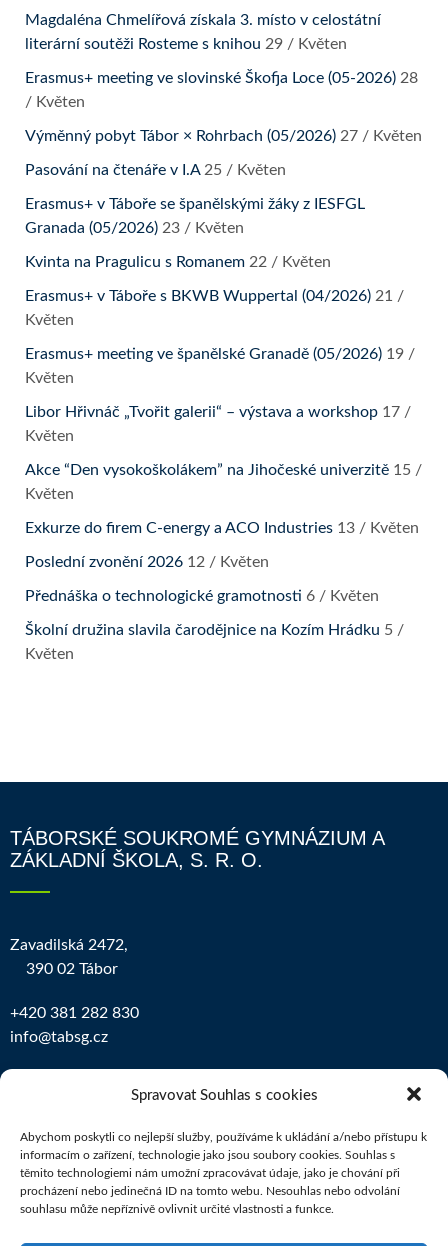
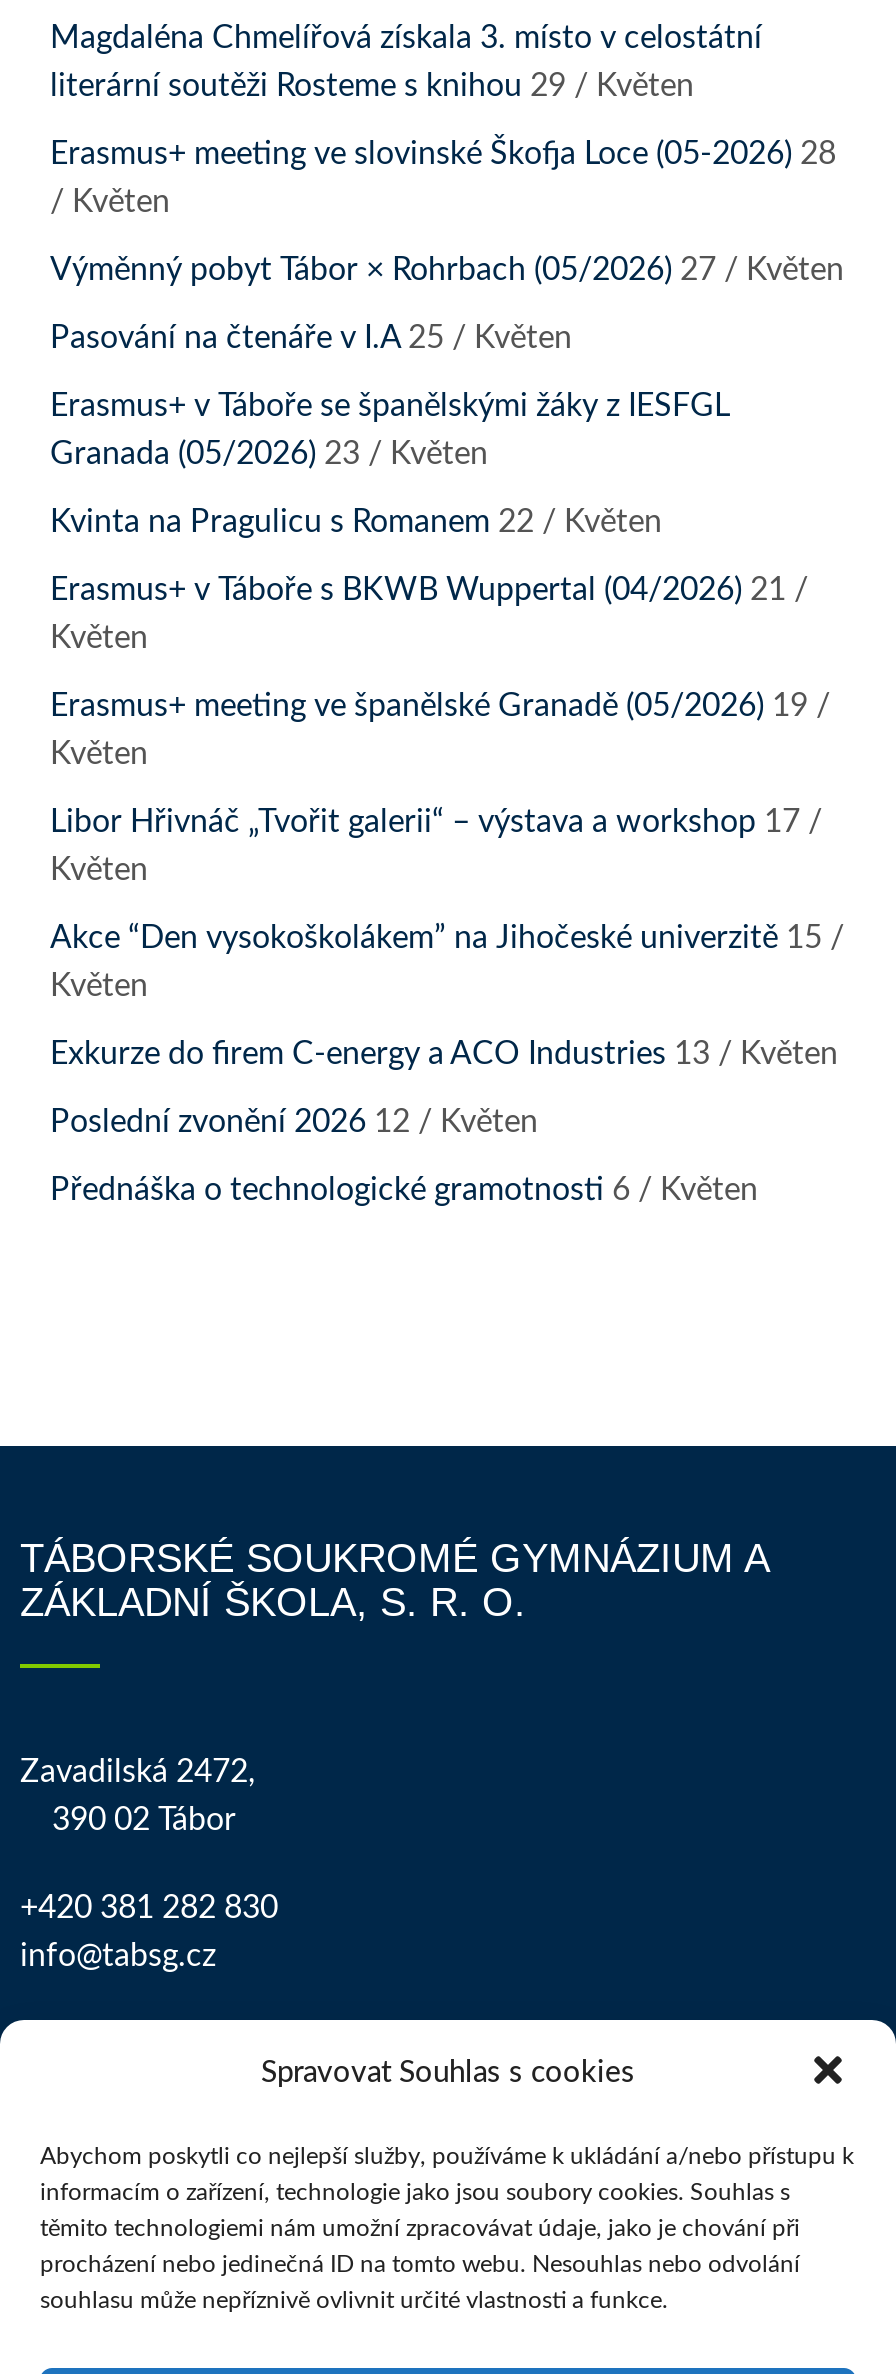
- Školní družina slavila čarodějnice na Kozím Hrádku 5 /
- Květen
